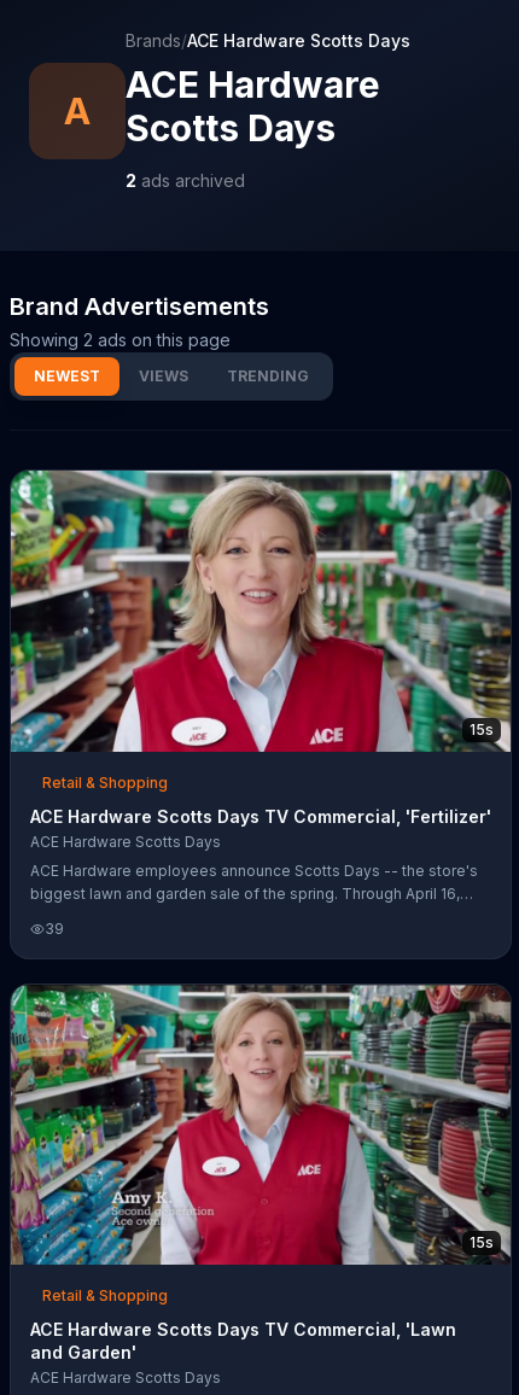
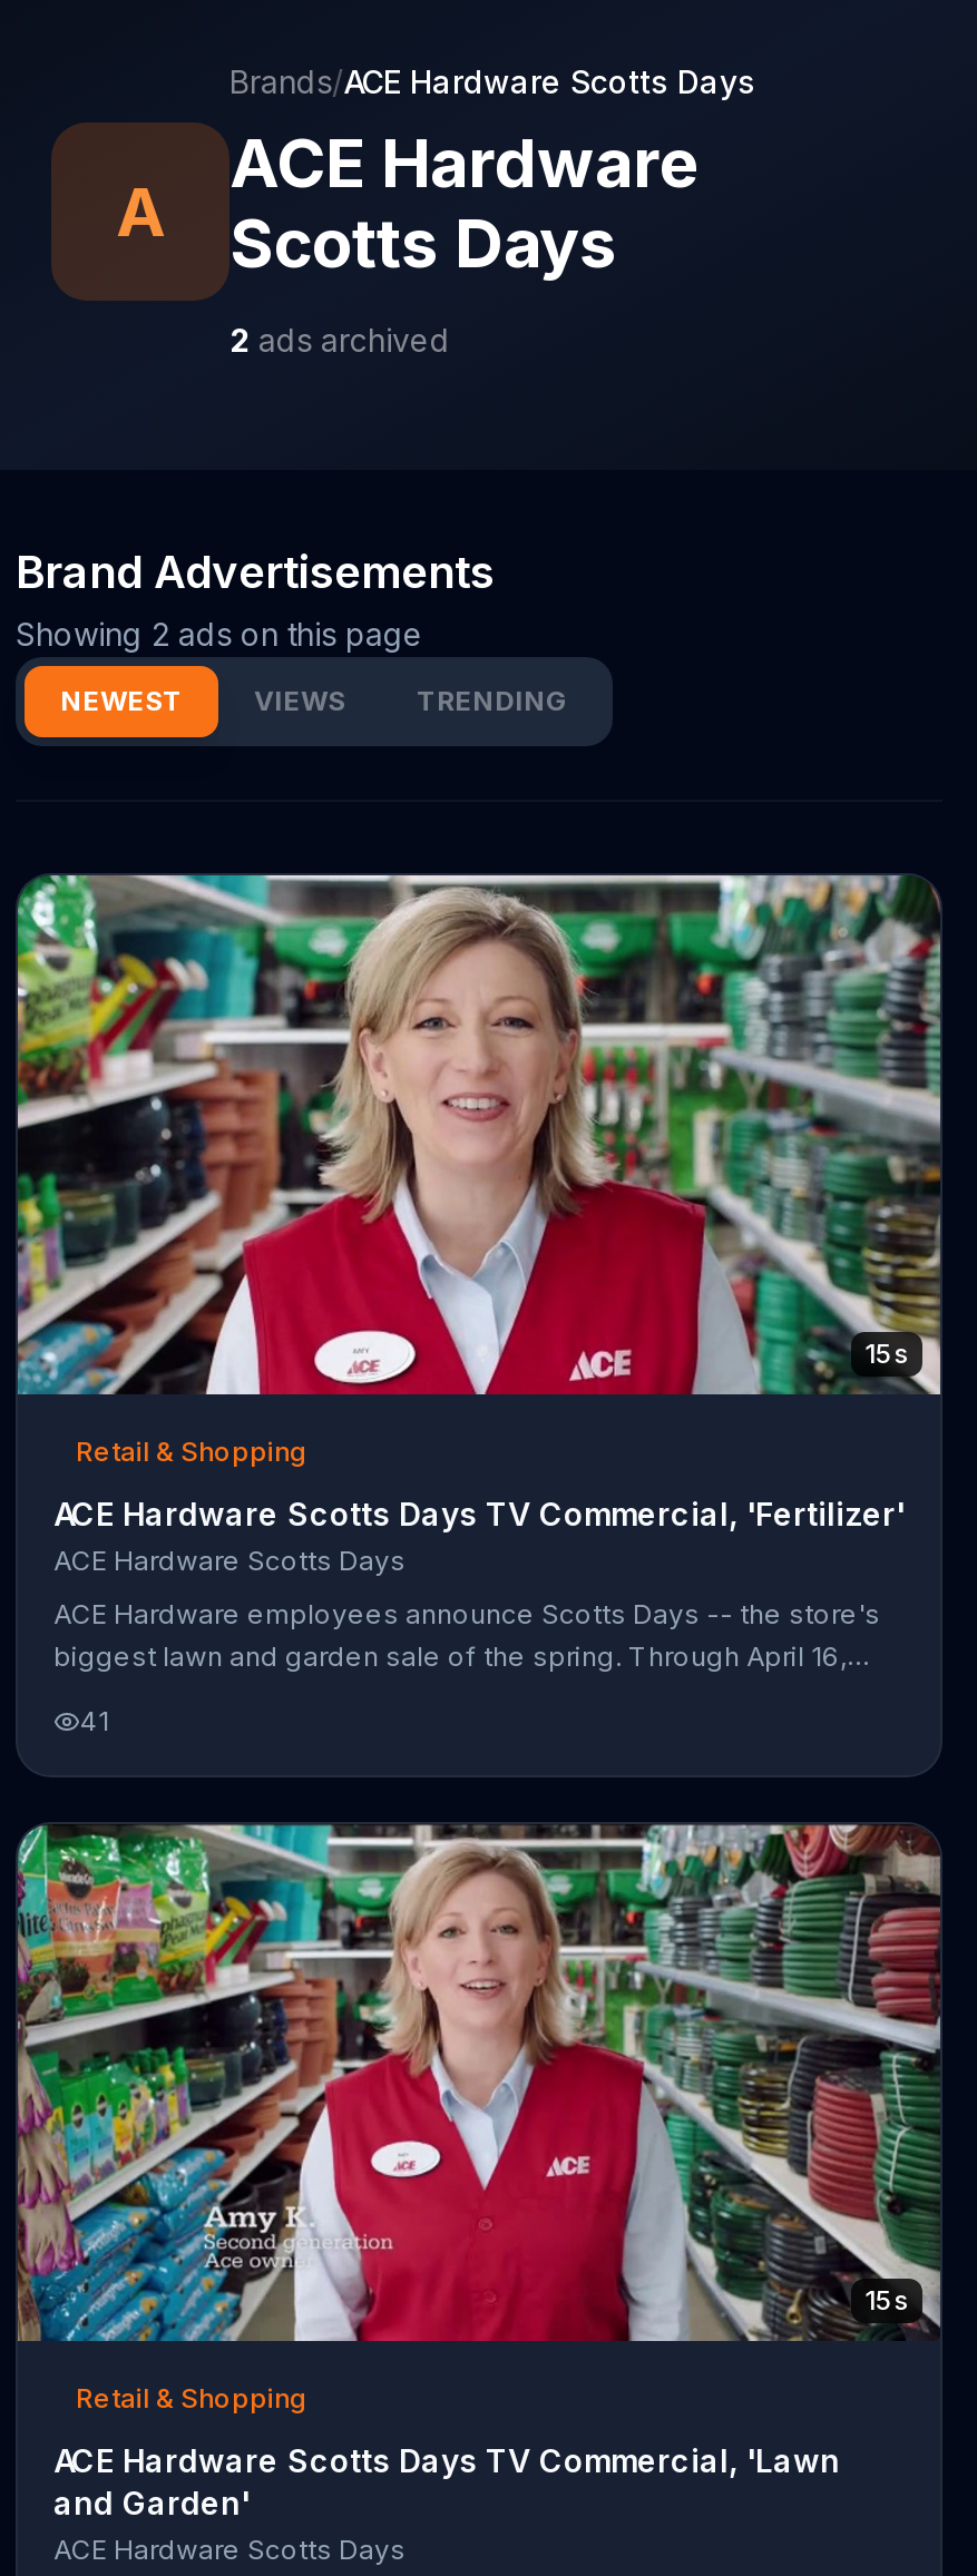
- 39
+ 41
